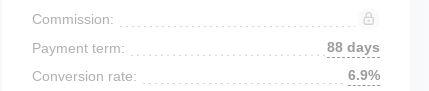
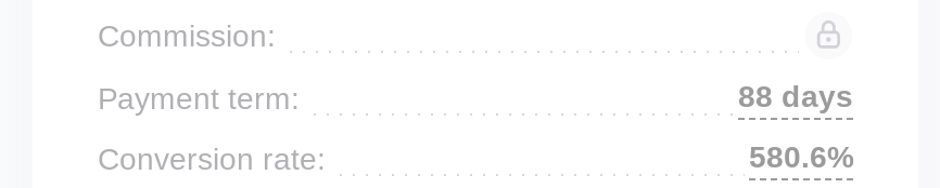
- 6.9%
+ 580.6%
